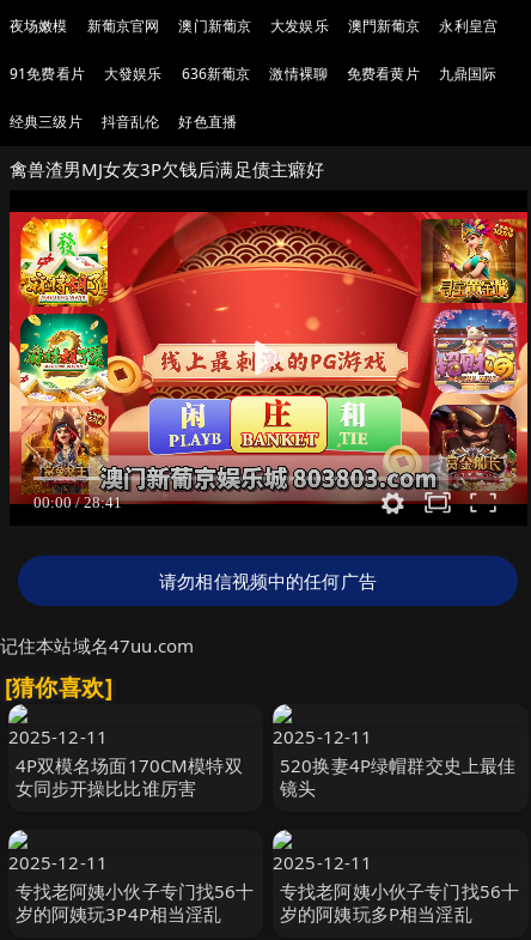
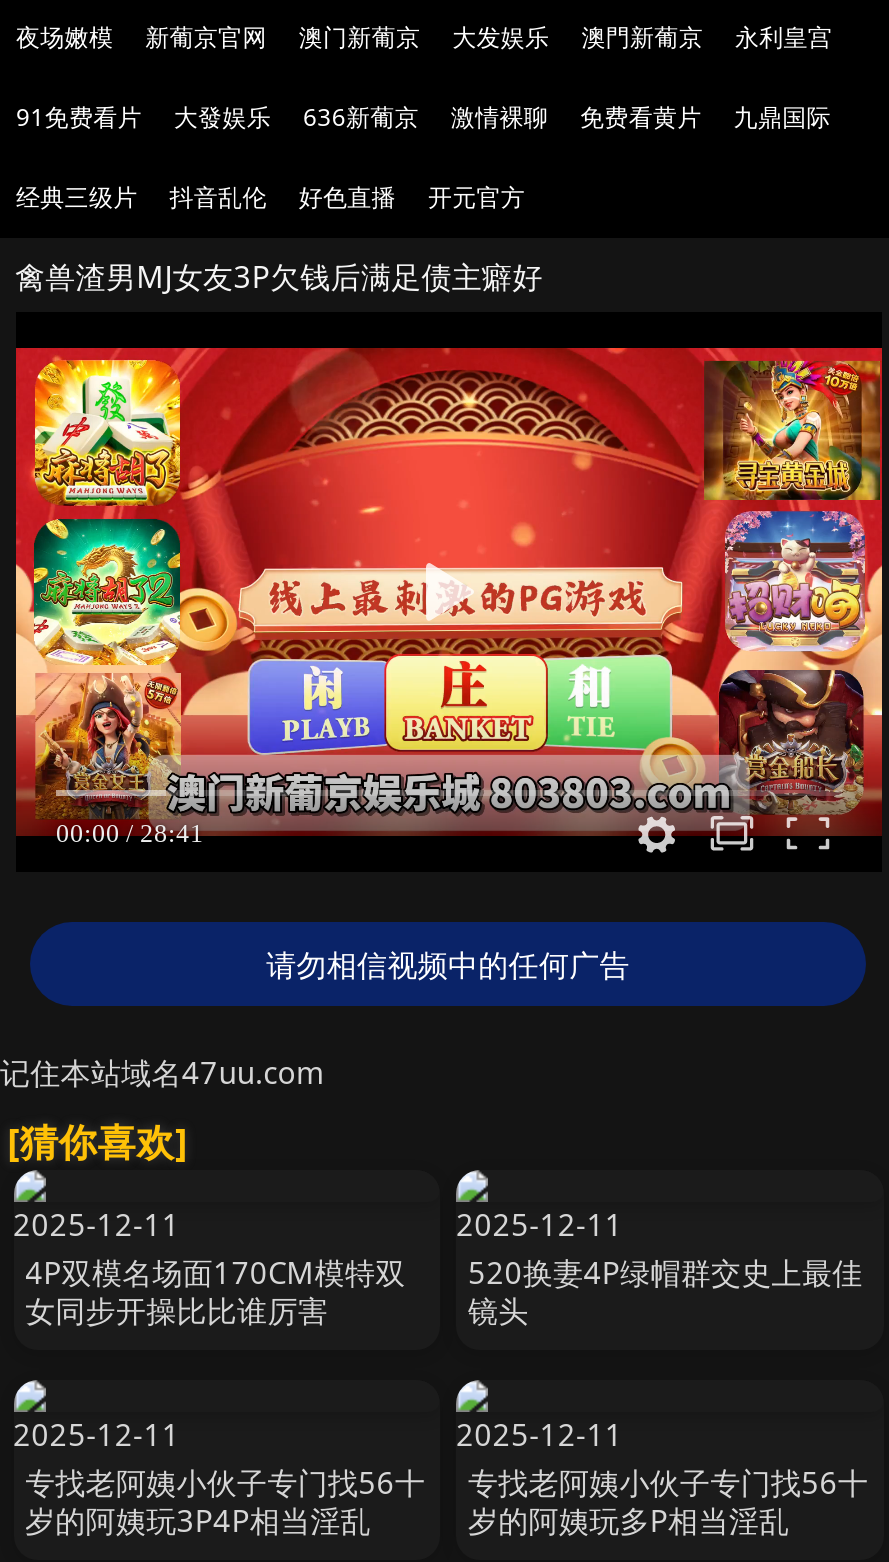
+ 开元官方
